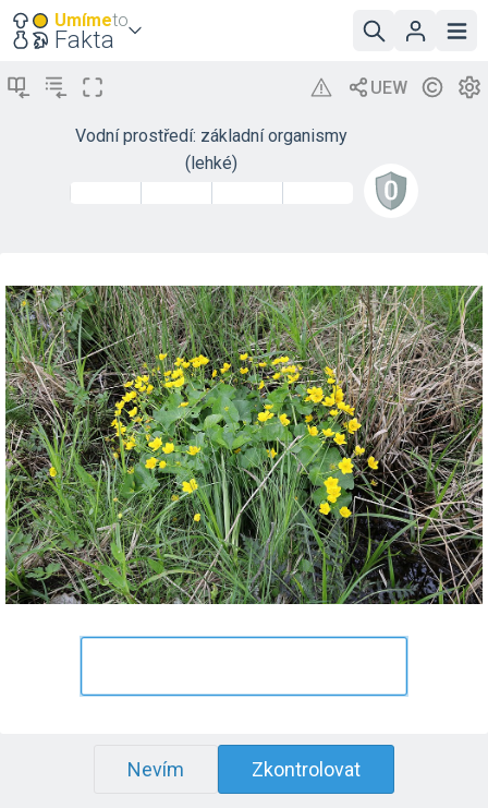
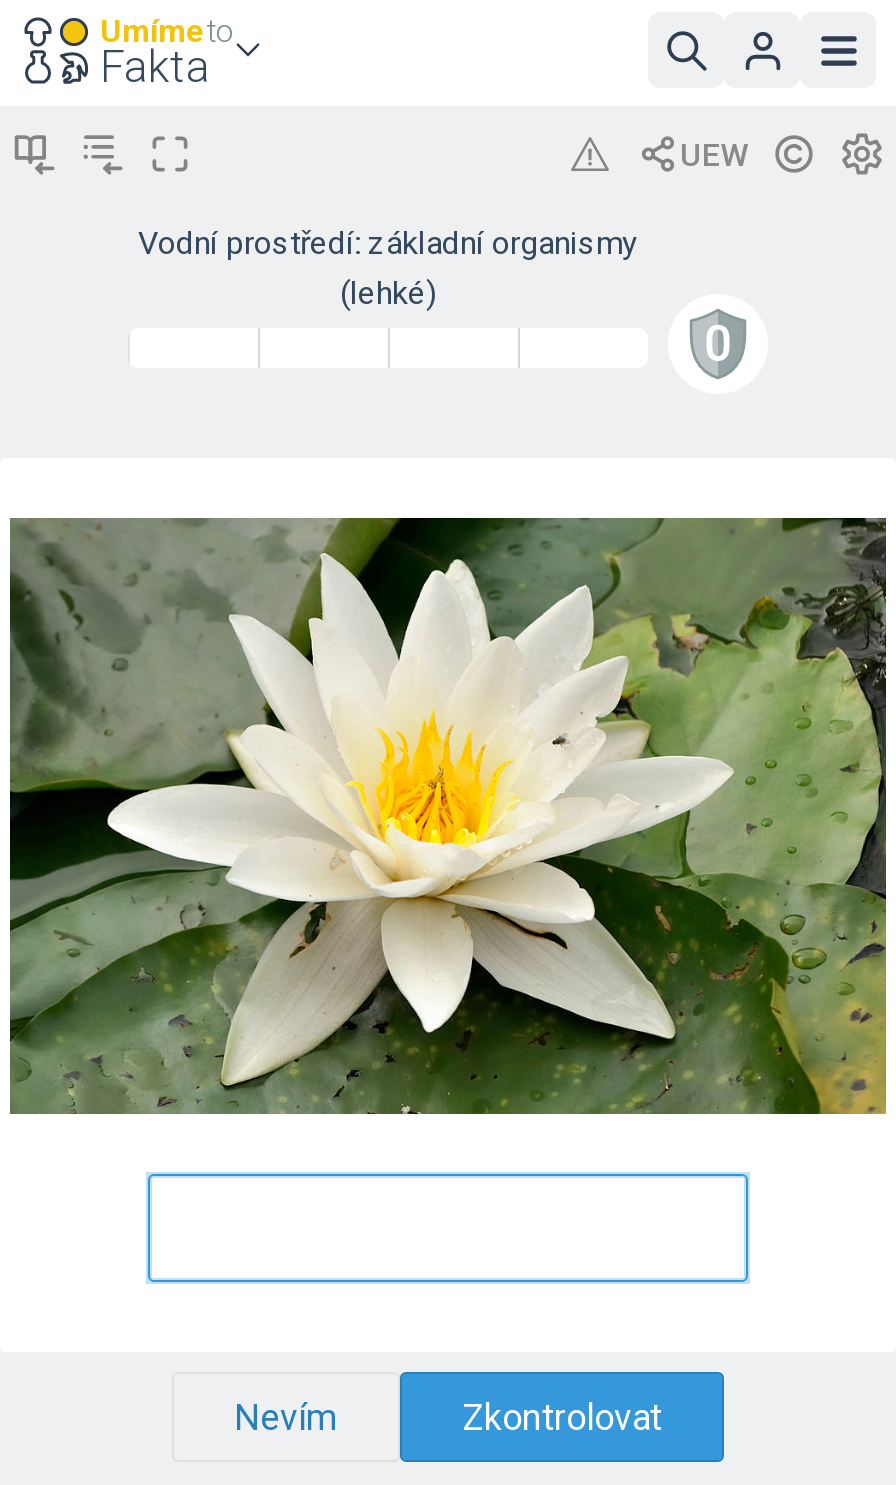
- [image]
+ [image]
